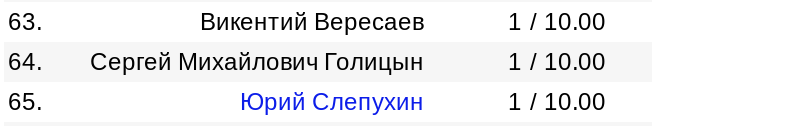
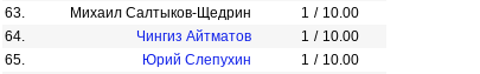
- Викентий Вересаев
+ Михаил Салтыков-Щедрин

- Сергей Михайлович Голицын
+ Чингиз Айтматов
